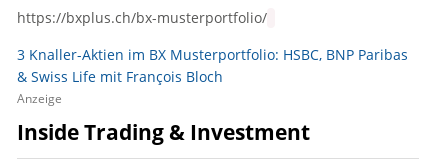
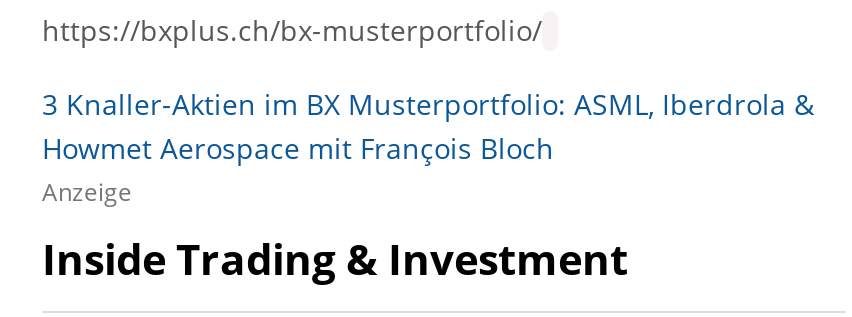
- 3 Knaller-Aktien im BX Musterportfolio: HSBC, BNP Paribas
- & Swiss Life mit François Bloch
+ 3 Knaller-Aktien im BX Musterportfolio: ASML, Iberdrola &
+ Howmet Aerospace mit François Bloch
